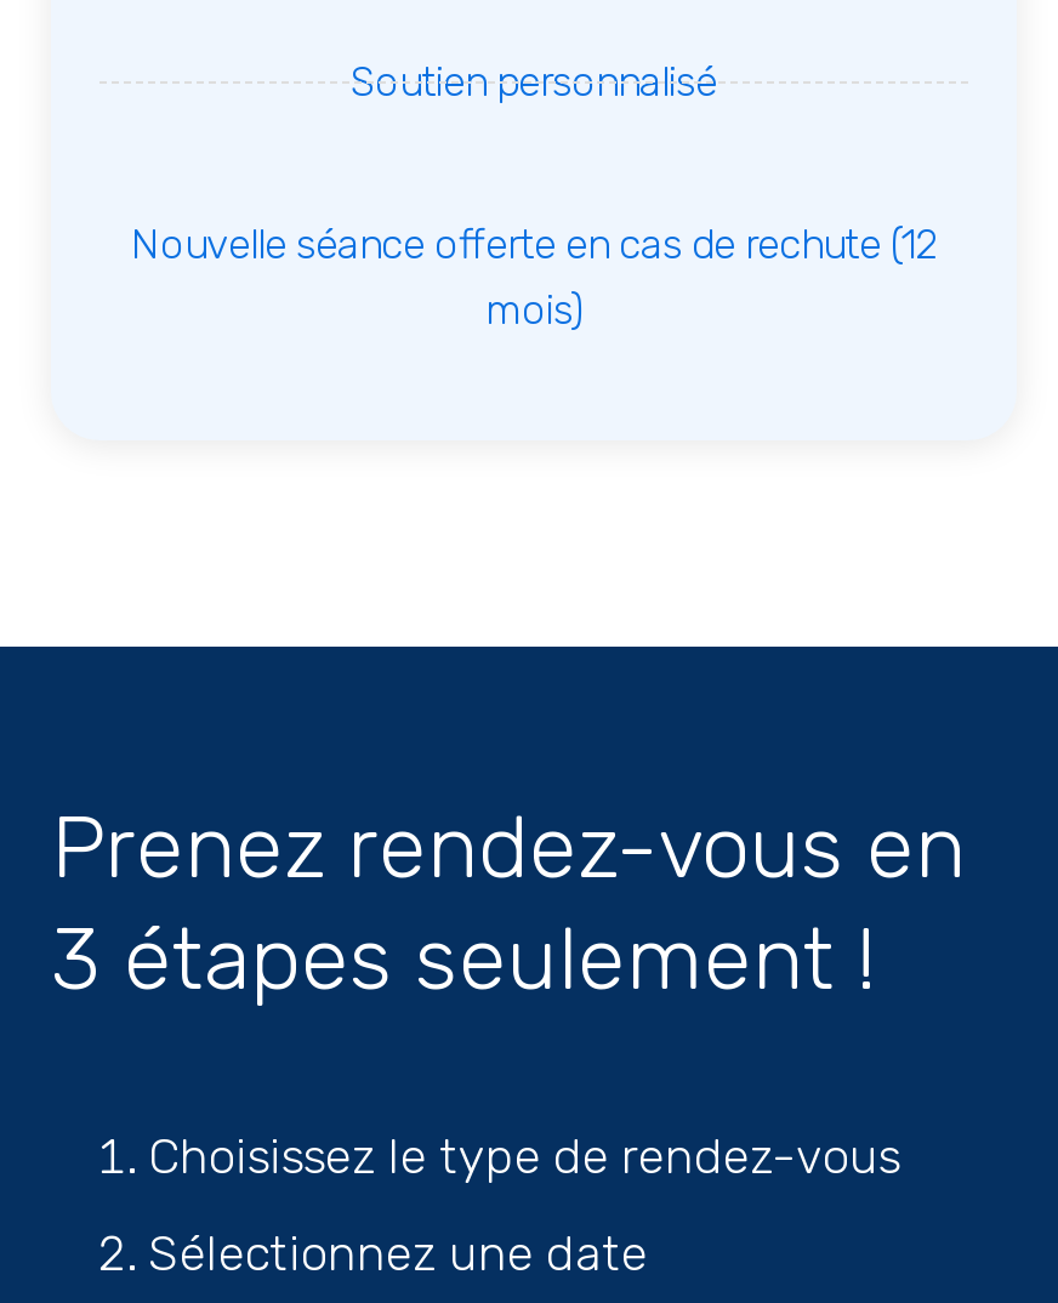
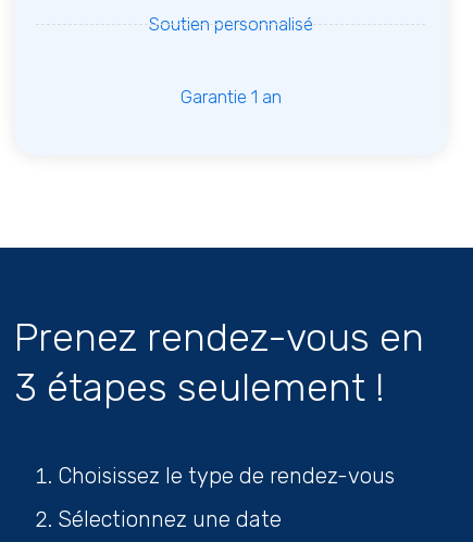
- Nouvelle séance offerte en cas de rechute (12
- mois)
+ Garantie 1 an
